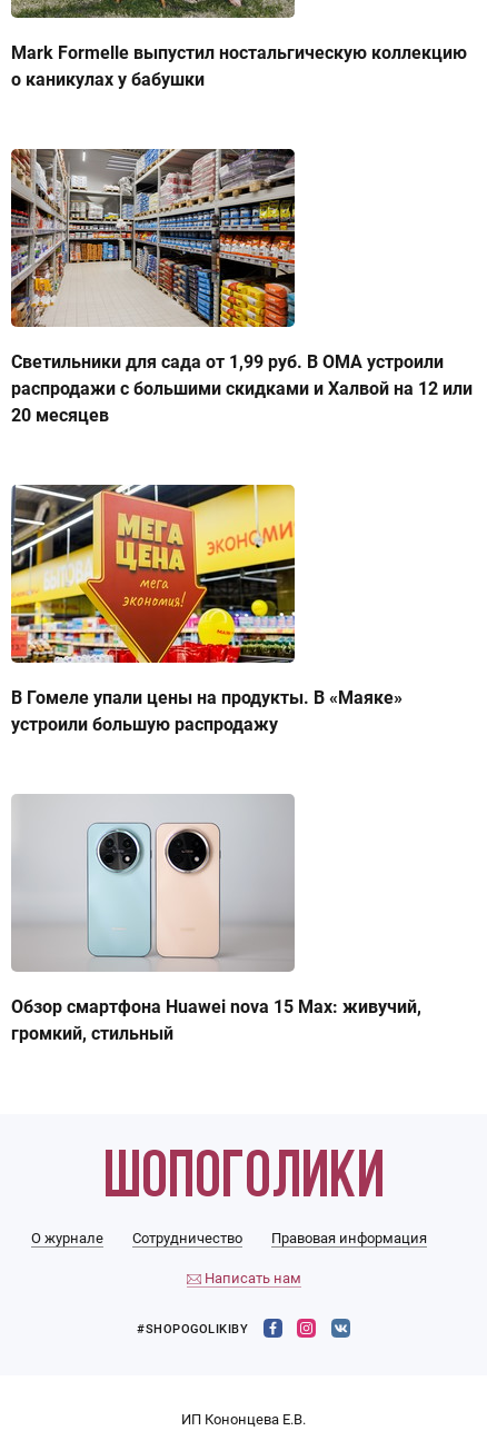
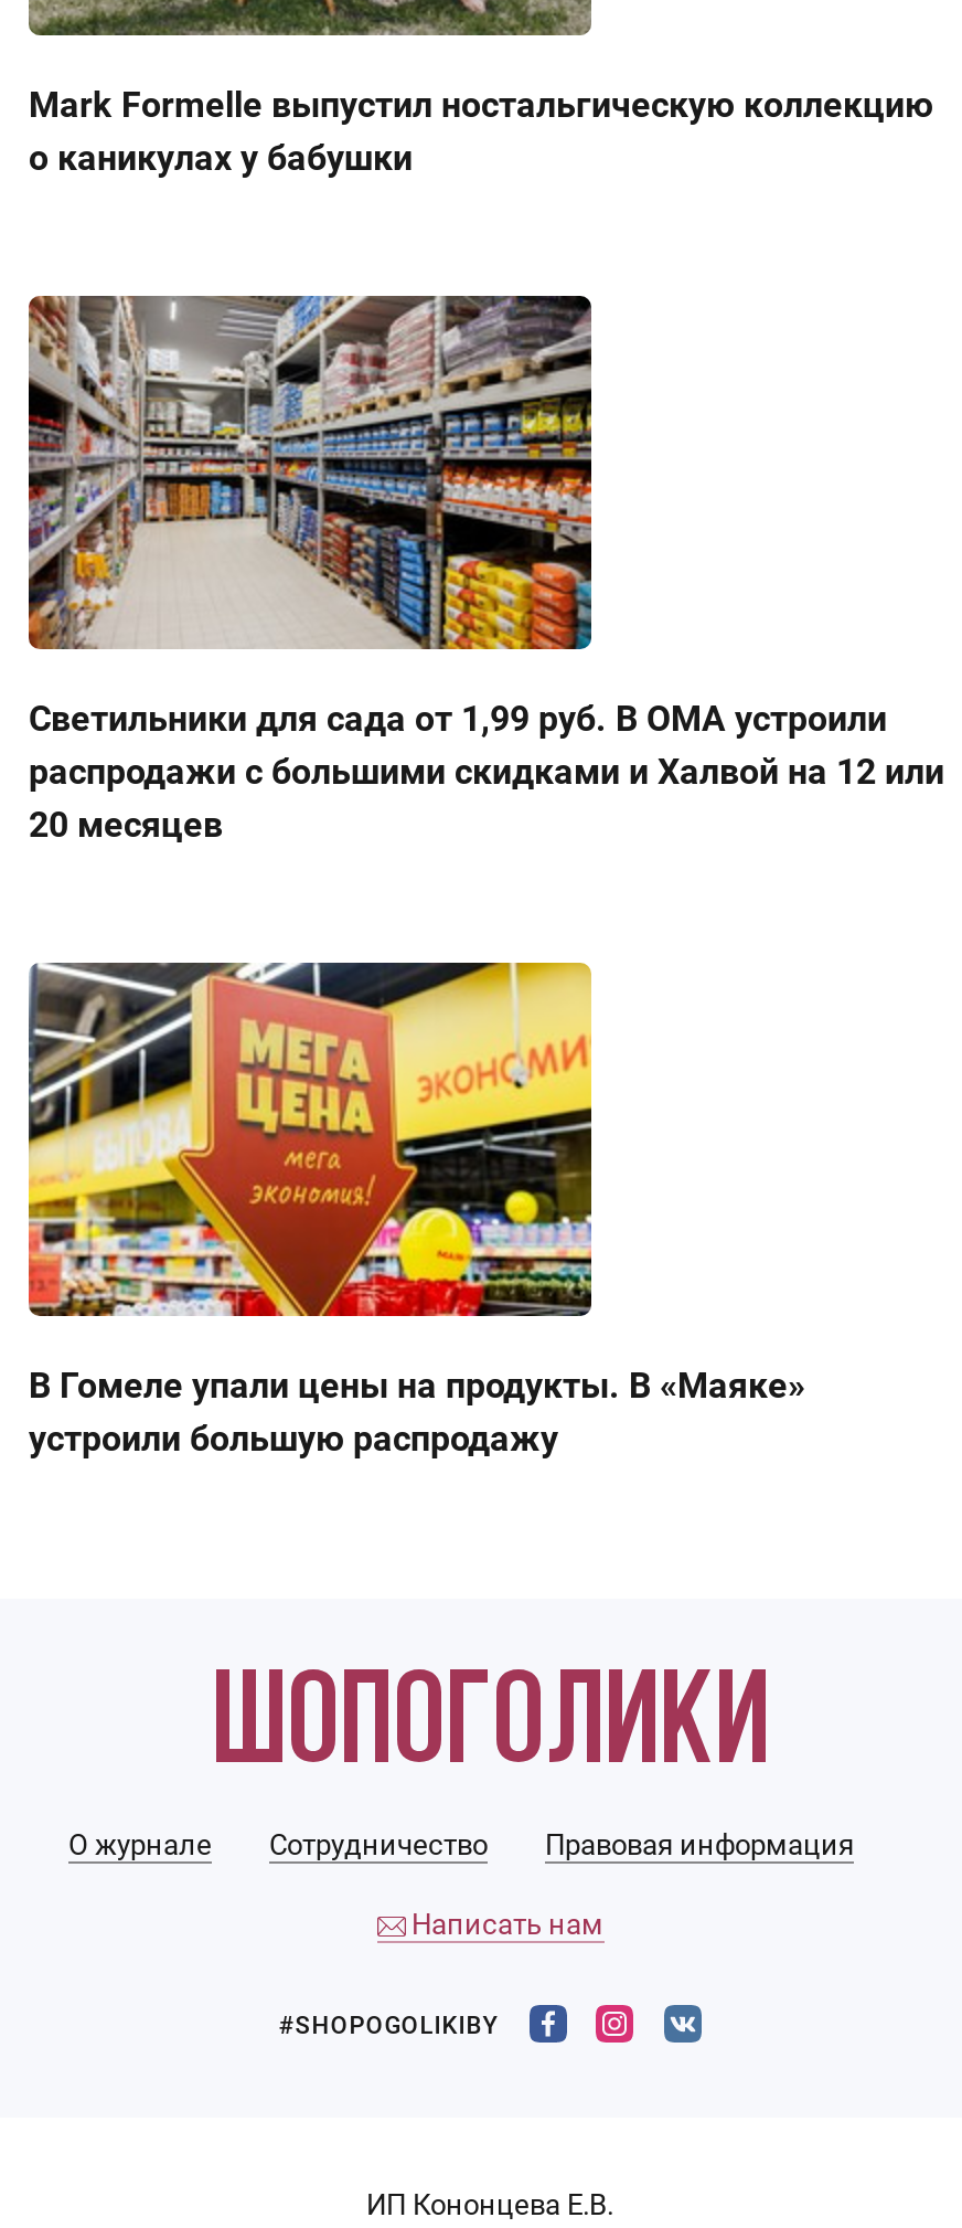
- [image]
- Обзор смартфона Huawei nova 15 Max: живучий,
- громкий, стильный
